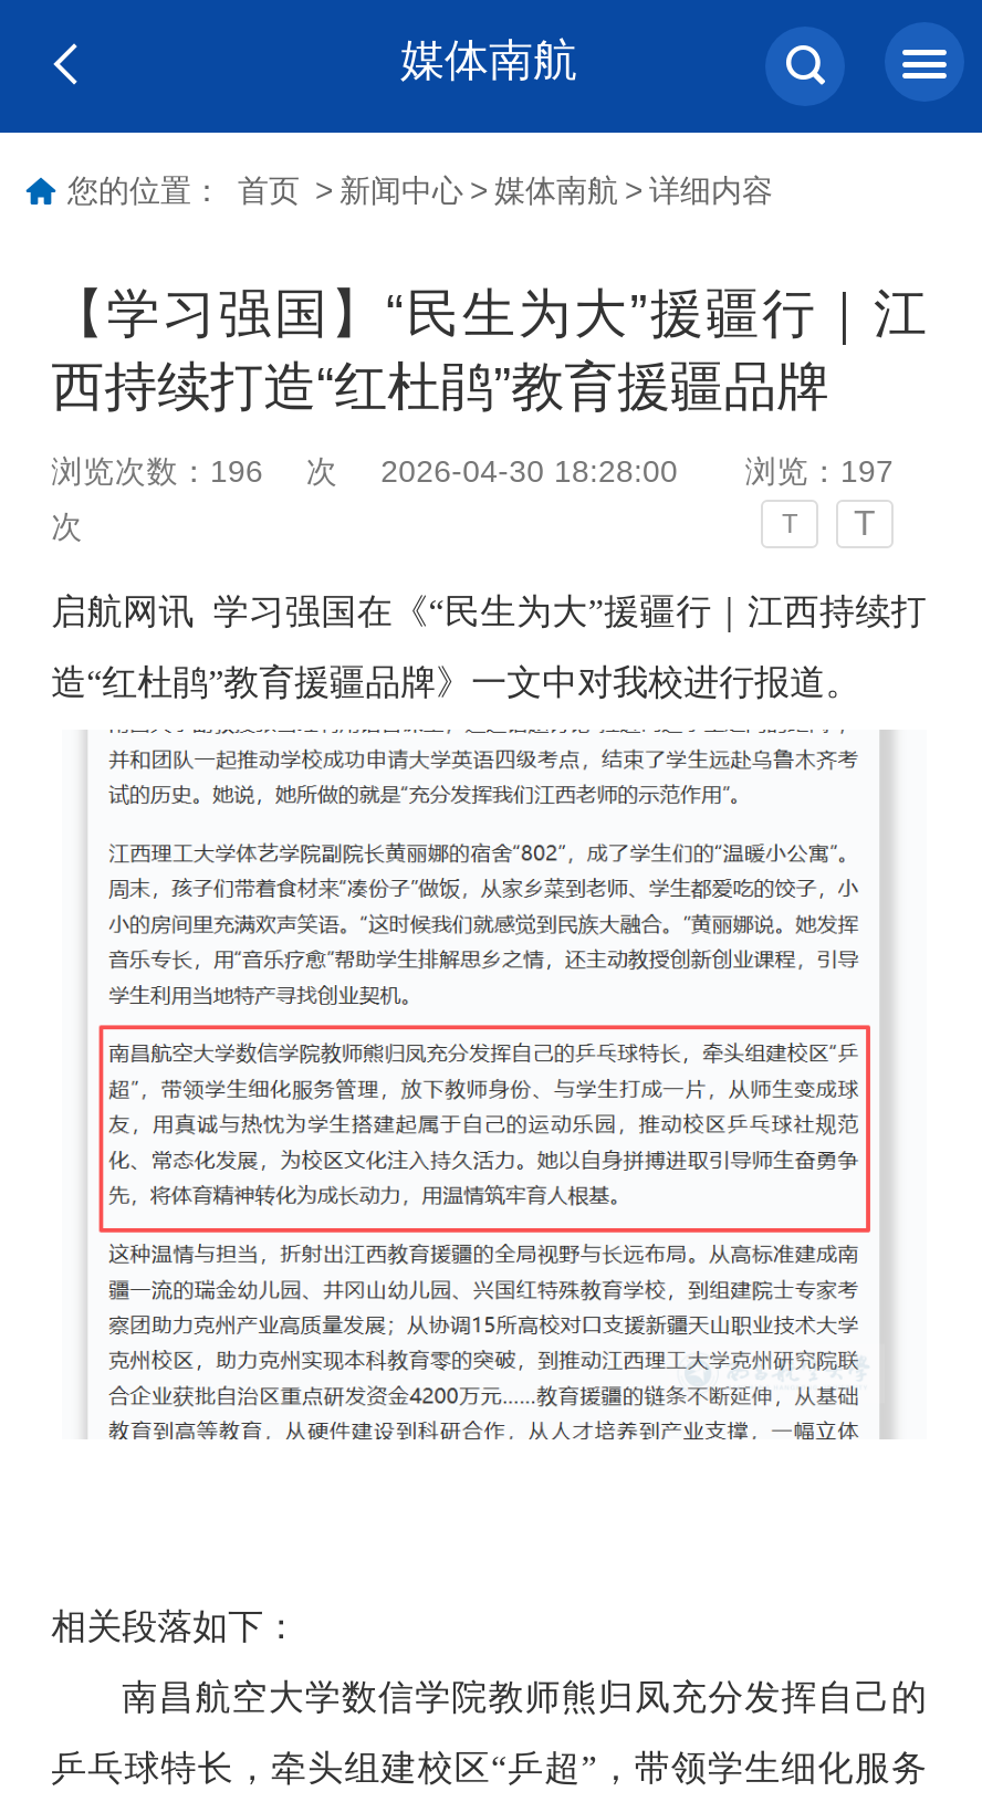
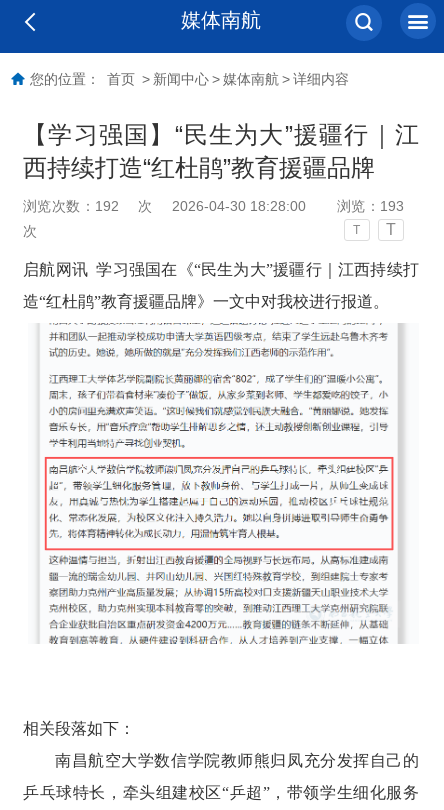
- 浏览次数：196
+ 浏览次数：192

- 浏览：197
+ 浏览：193
